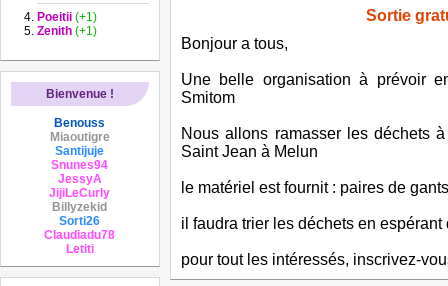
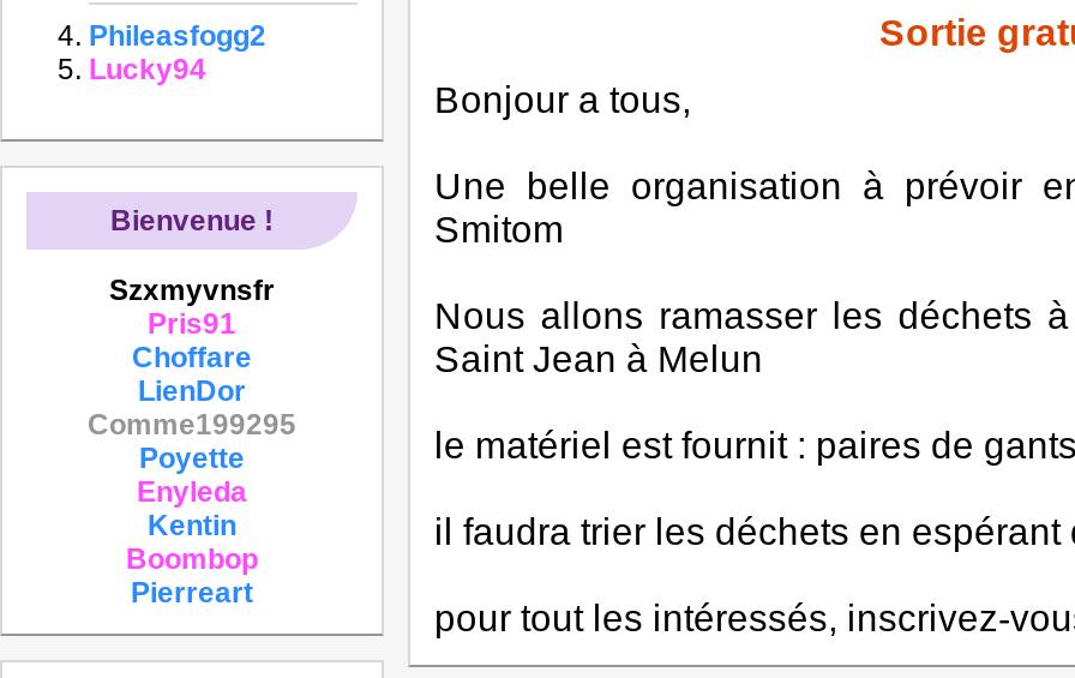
- Poeitii (+1)
- Zenith (+1)
+ Phileasfogg2
+ Lucky94

- Benouss
- Miaoutigre
- Santijuje
- Snunes94
- JessyA
- JijiLeCurly
- Billyzekid
- Sorti26
- Claudiadu78
- Letiti
+ Szxmyvnsfr
+ Pris91
+ Choffare
+ LienDor
+ Comme199295
+ Poyette
+ Enyleda
+ Kentin
+ Boombop
+ Pierreart
